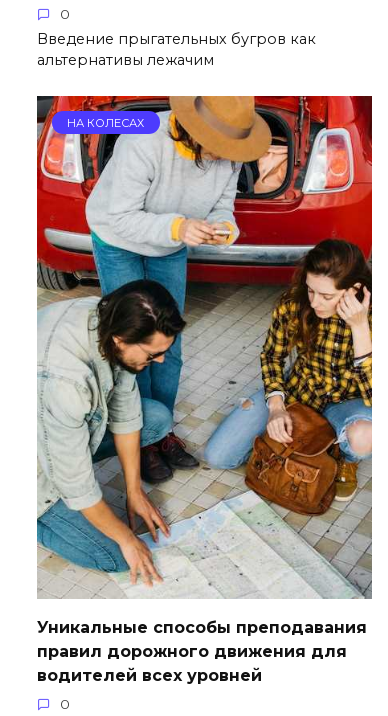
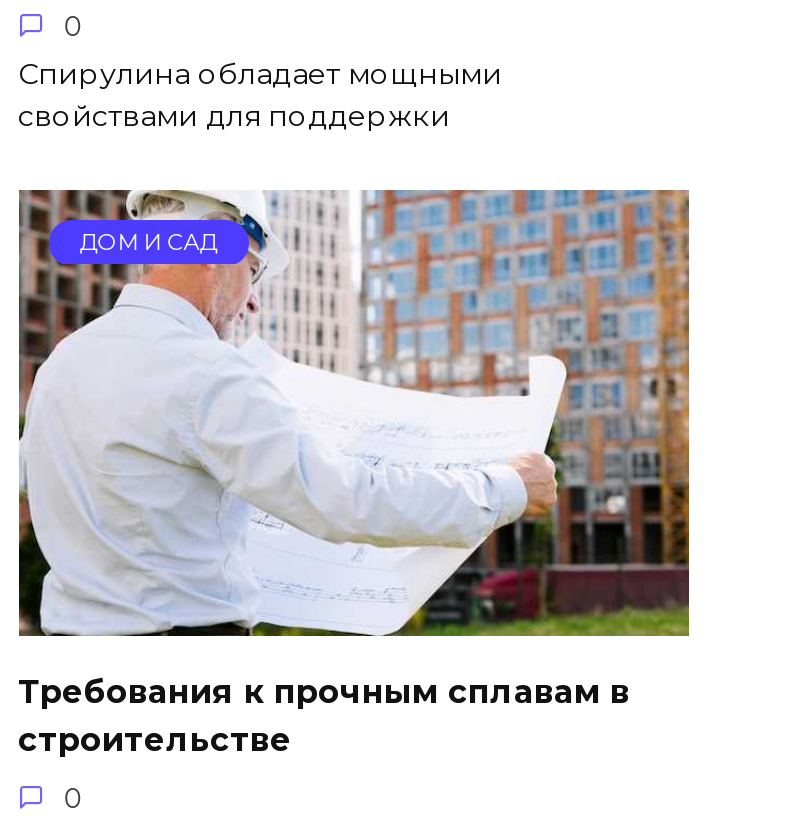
- Введение прыгательных бугров как
- альтернативы лежачим
+ Спирулина обладает мощными
+ свойствами для поддержки

- [image]
- НА КОЛЕСАХ
+ [image]
+ ДОМ И САД

- Уникальные способы преподавания
- правил дорожного движения для
- водителей всех уровней
+ Требования к прочным сплавам в
+ строительстве
